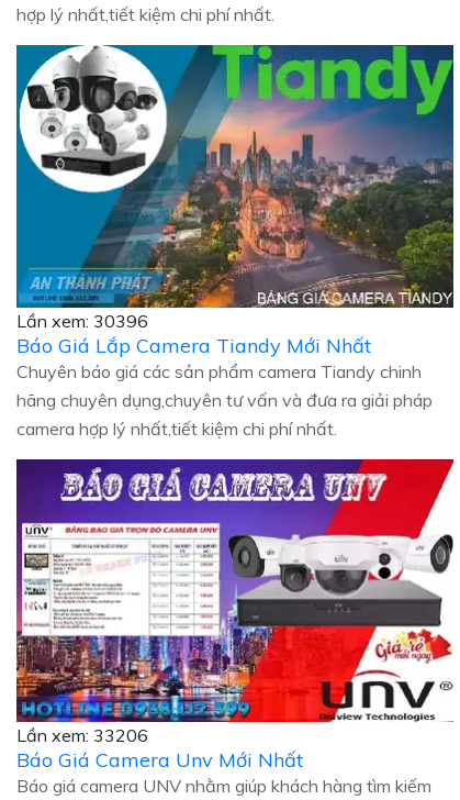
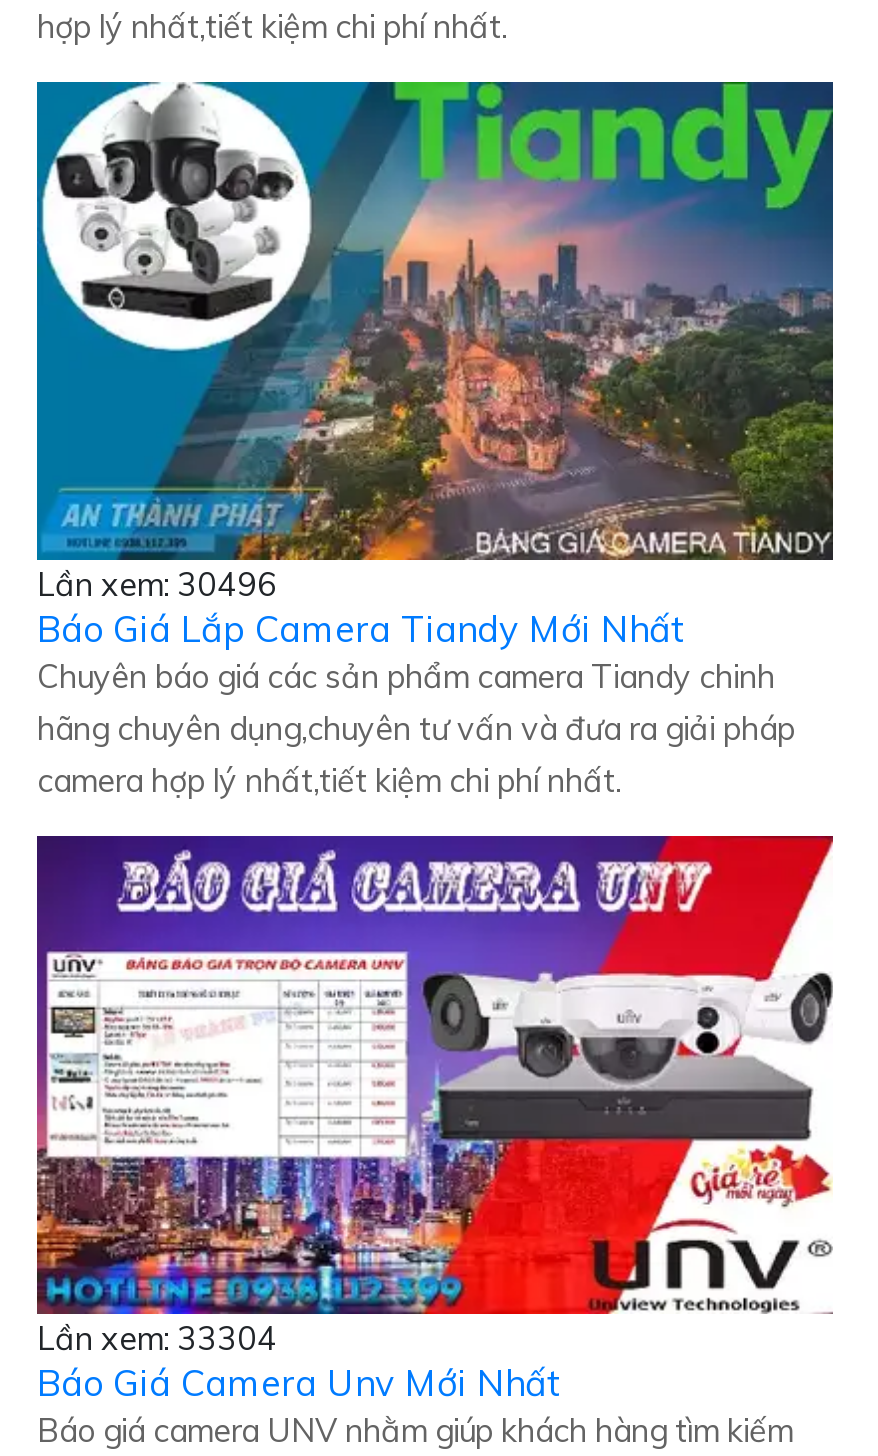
- Lần xem: 30396
+ Lần xem: 30496

- Lần xem: 33206
+ Lần xem: 33304
